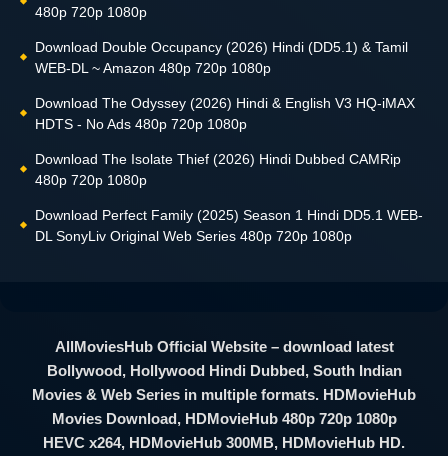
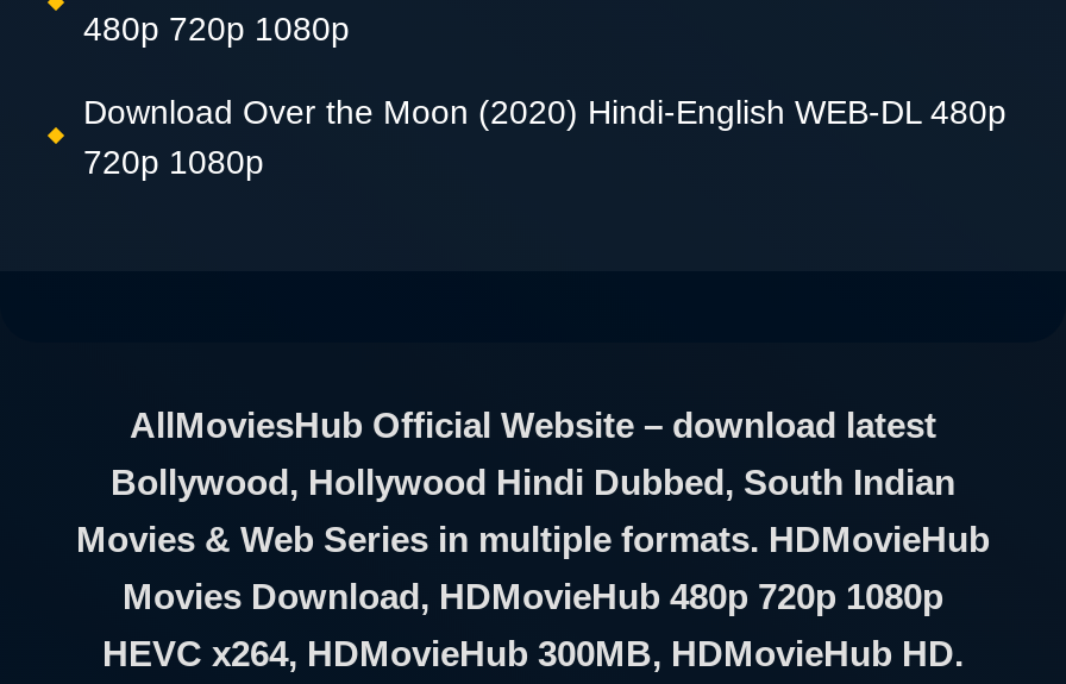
- Download Double Occupancy (2026) Hindi (DD5.1) & Tamil
- WEB-DL ~ Amazon 480p 720p 1080p
- Download The Odyssey (2026) Hindi & English V3 HQ-iMAX
- HDTS - No Ads 480p 720p 1080p
- Download The Isolate Thief (2026) Hindi Dubbed CAMRip
- 480p 720p 1080p
- Download Perfect Family (2025) Season 1 Hindi DD5.1 WEB-
- DL SonyLiv Original Web Series 480p 720p 1080p
+ Download Over the Moon (2020) Hindi-English WEB-DL 480p
+ 720p 1080p
